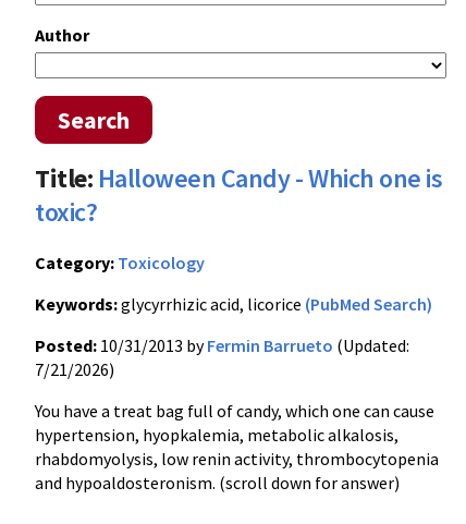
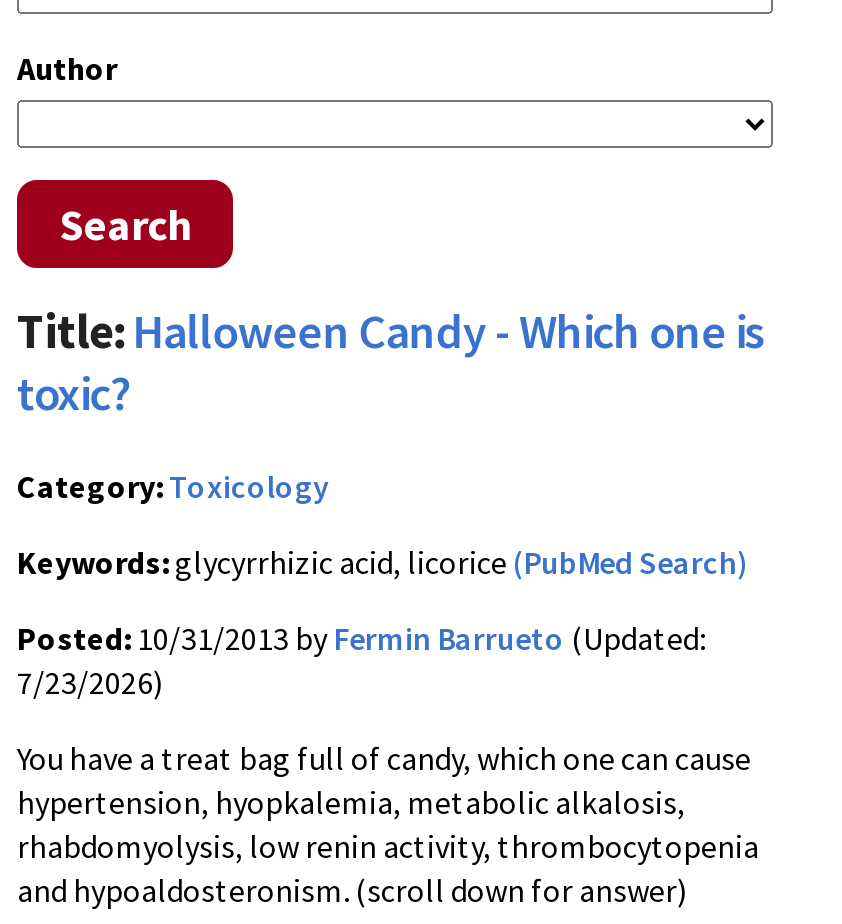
- 7/21/2026)
+ 7/23/2026)
